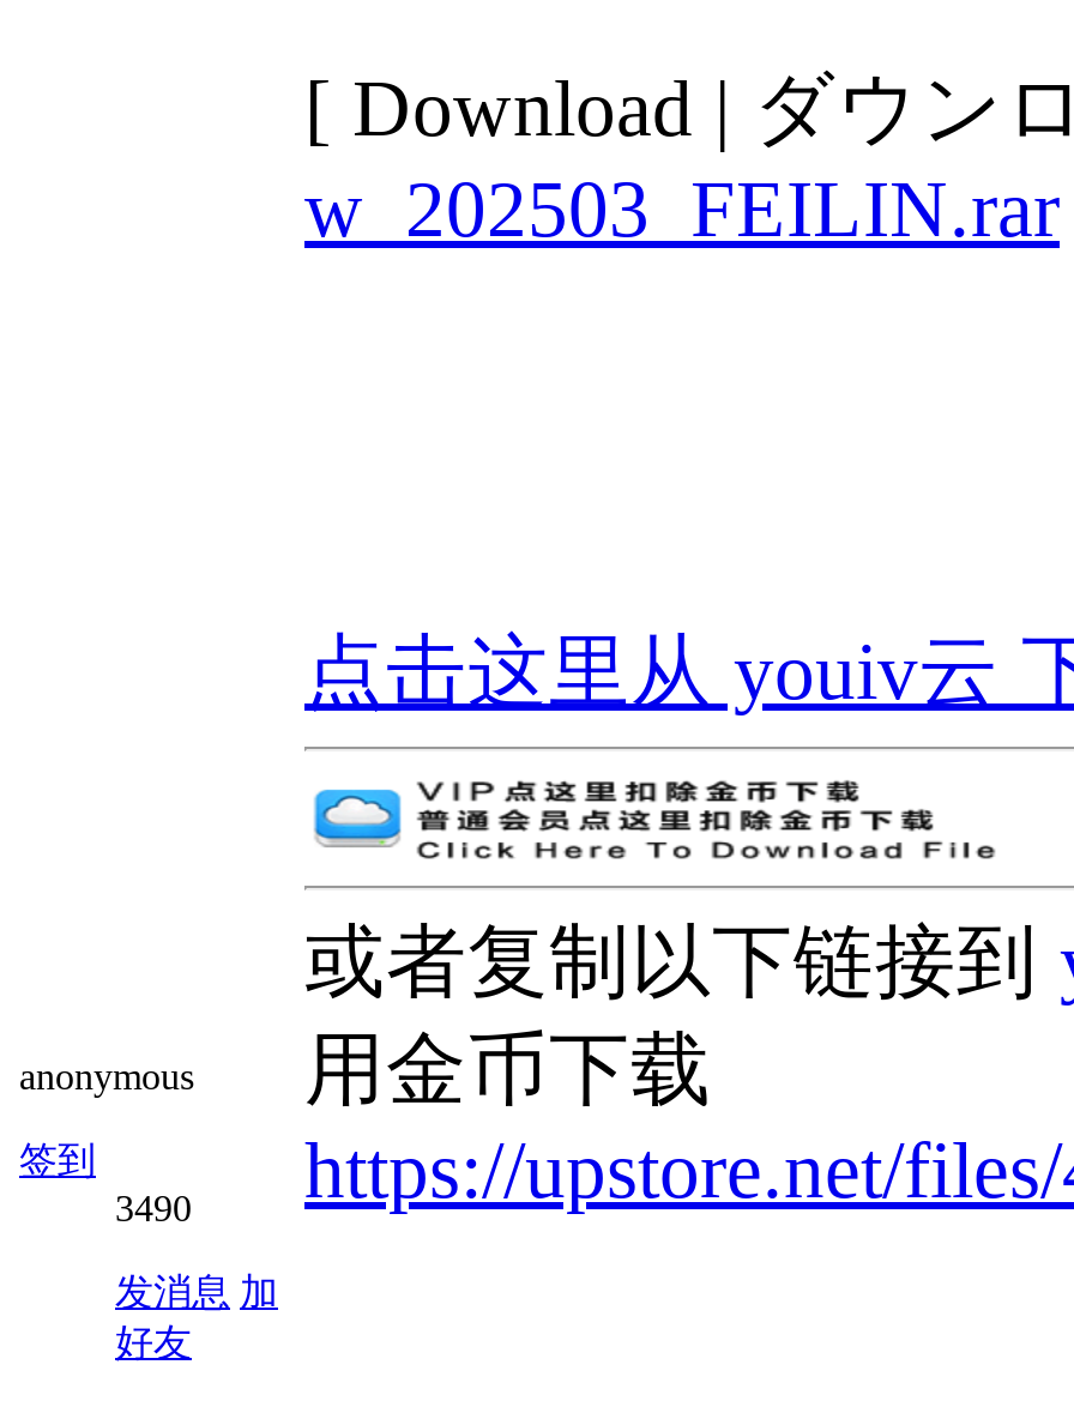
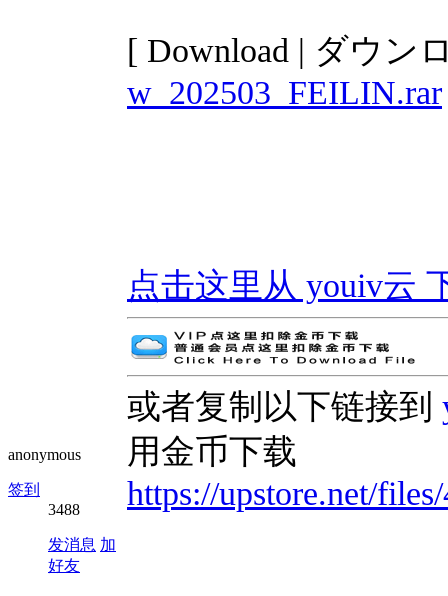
- 3490
+ 3488
